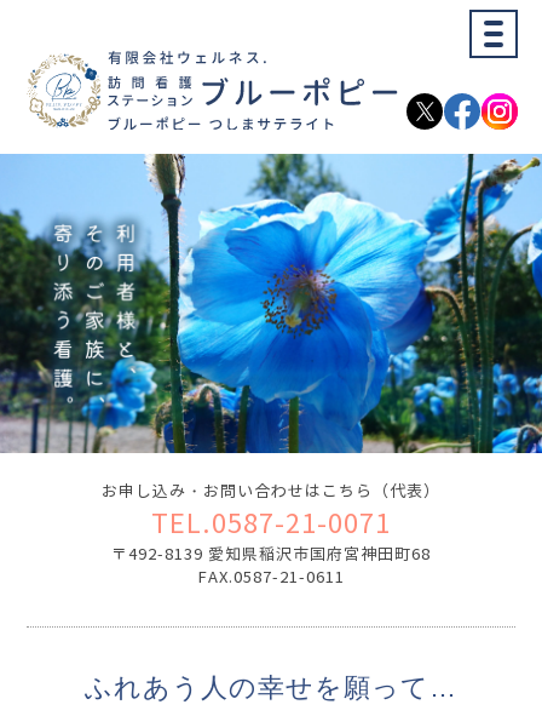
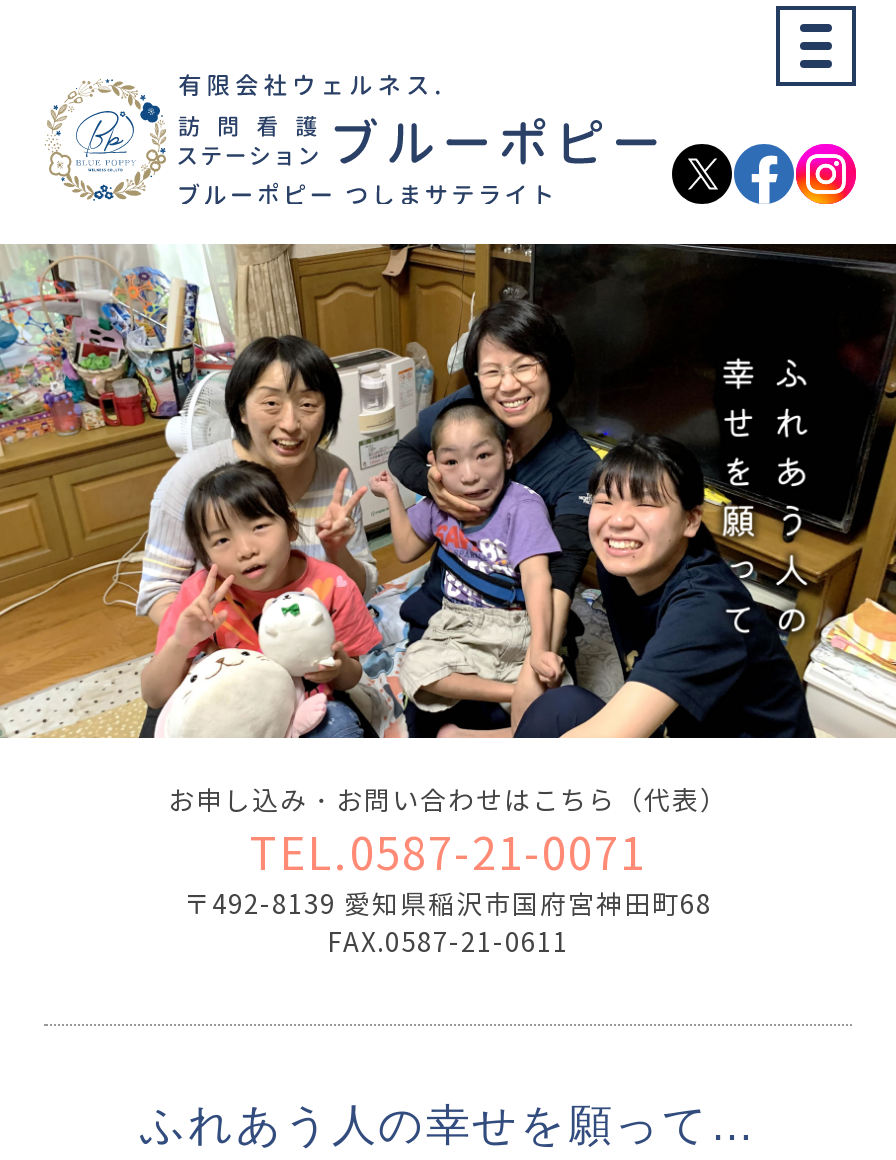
- [image]
+ [image]
